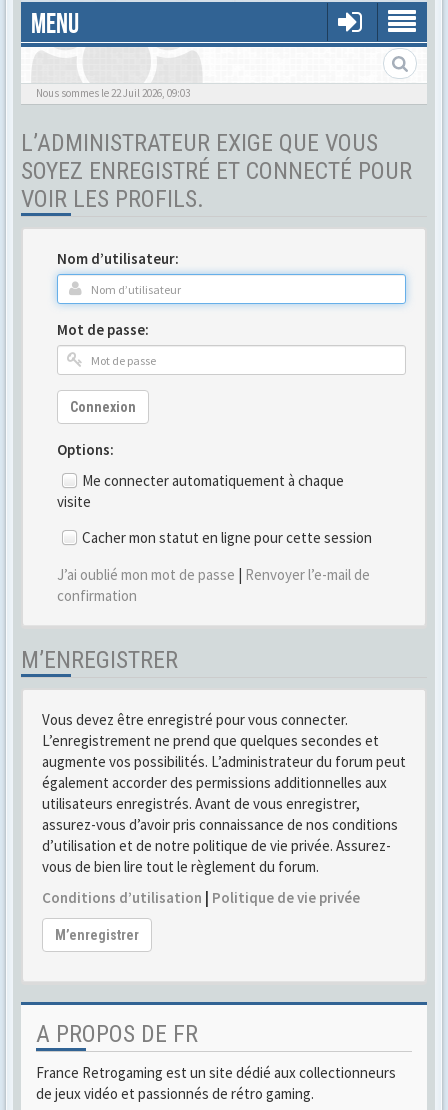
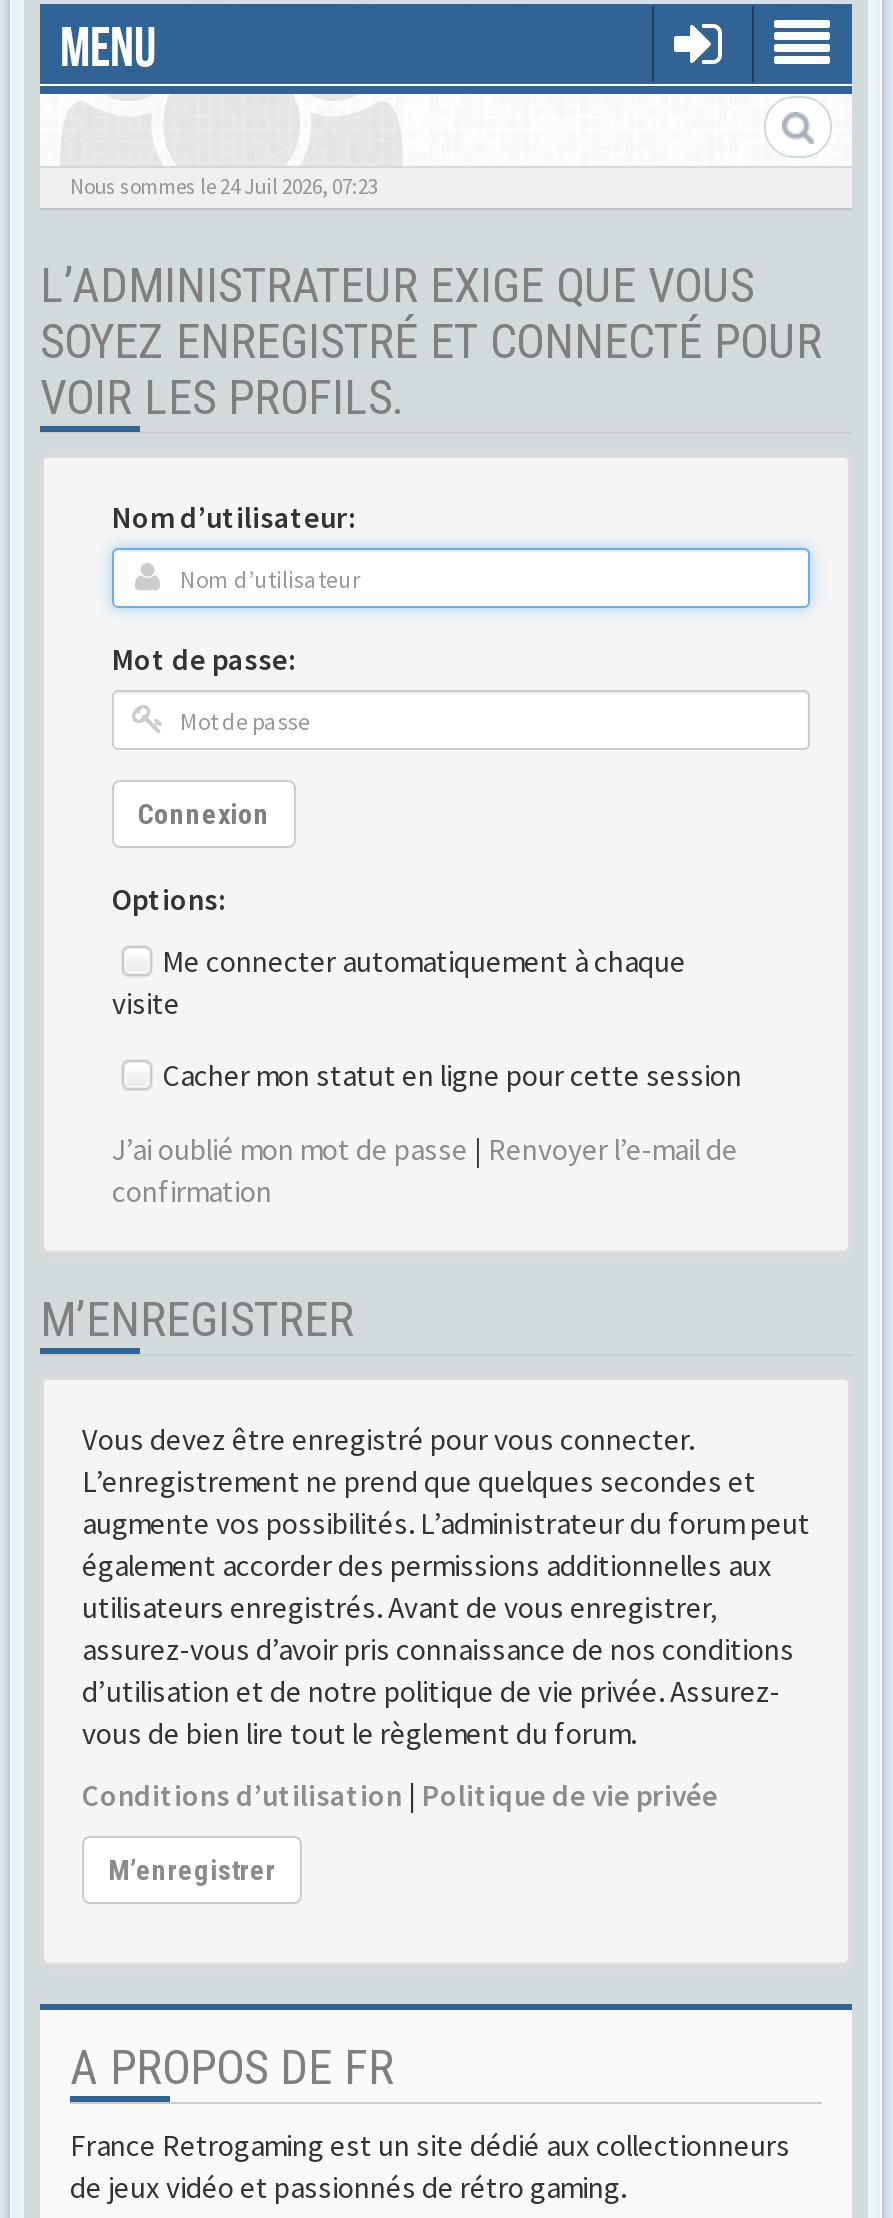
- Nous sommes le 22 Juil 2026, 09:03
+ Nous sommes le 24 Juil 2026, 07:23
